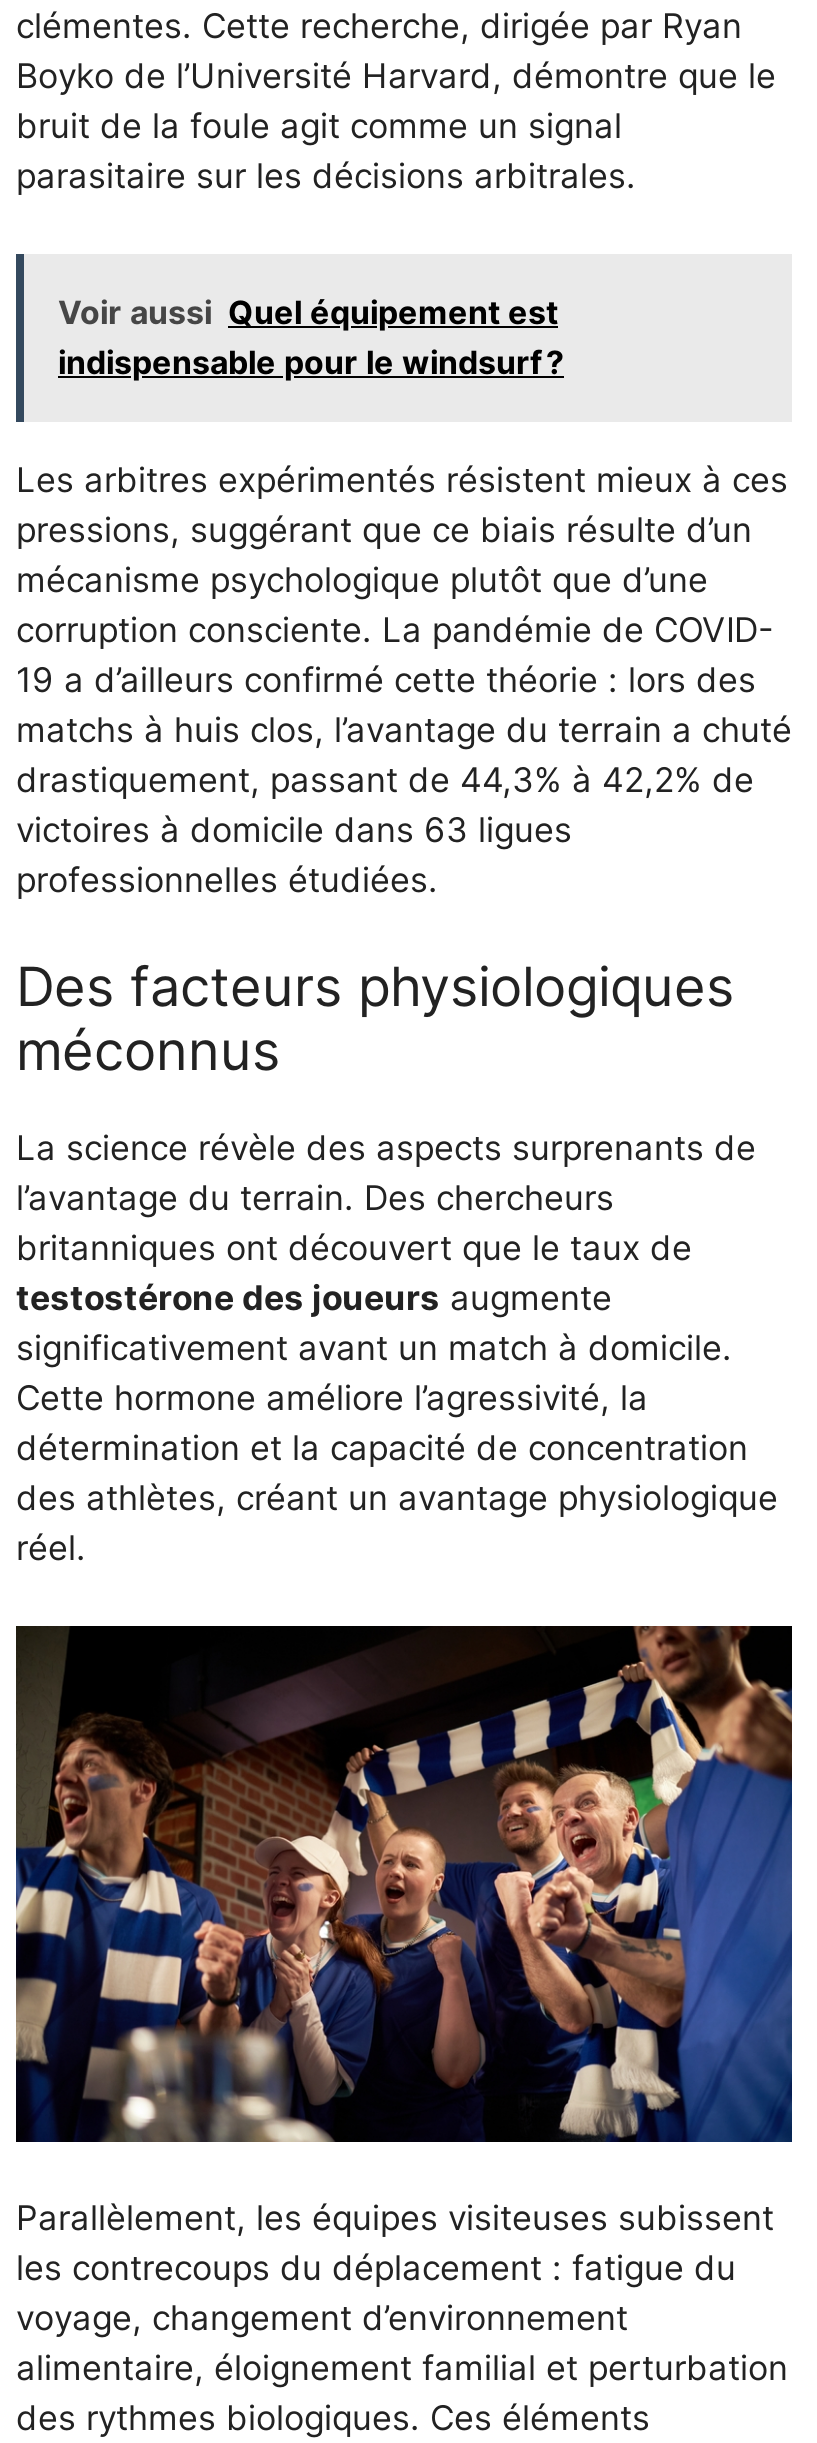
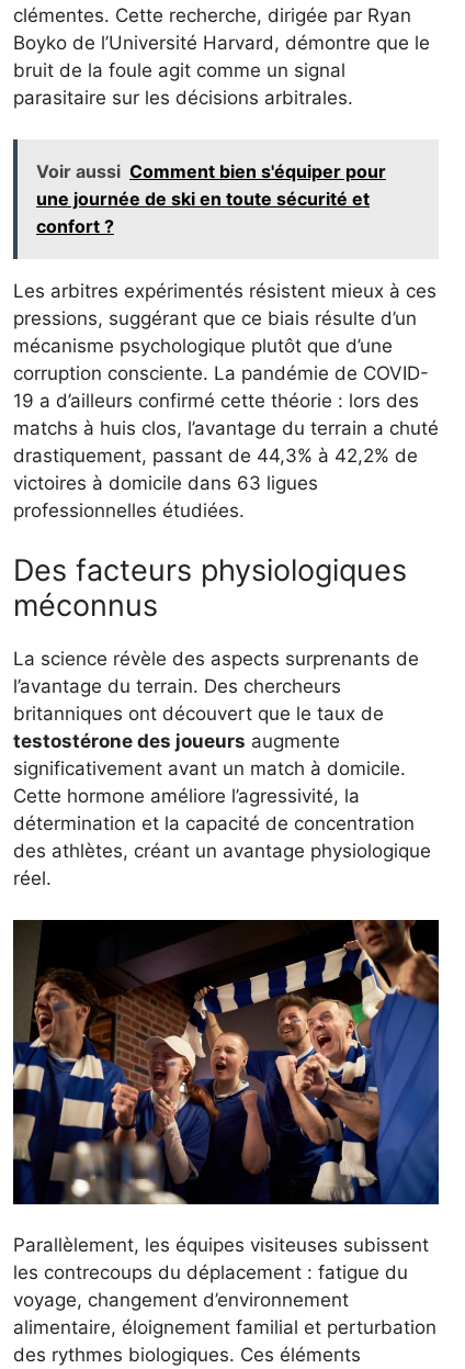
- Voir aussi Quel équipement est
- indispensable pour le windsurf ?
+ Voir aussi Comment bien s'équiper pour
+ une journée de ski en toute sécurité et
+ confort ?
